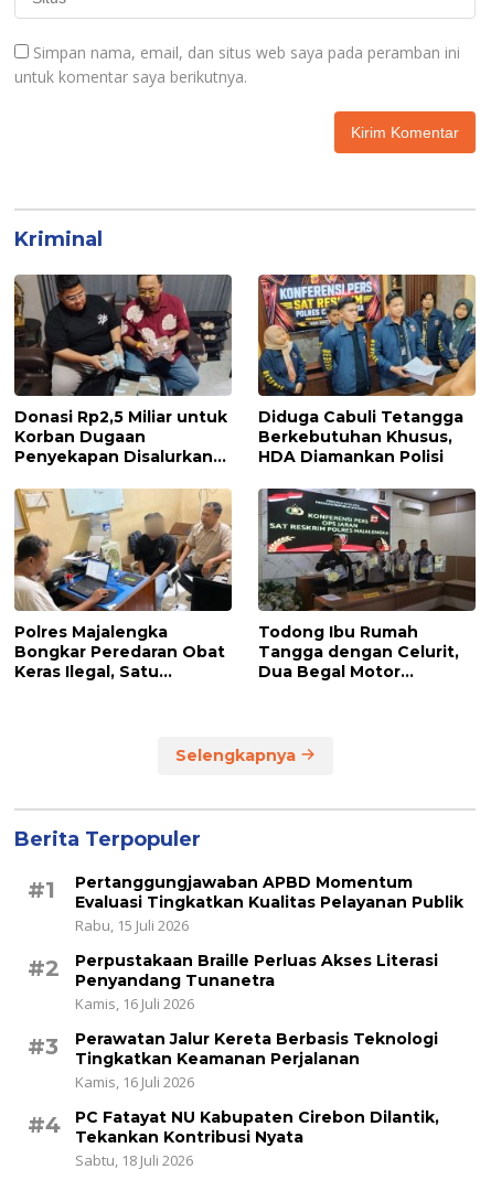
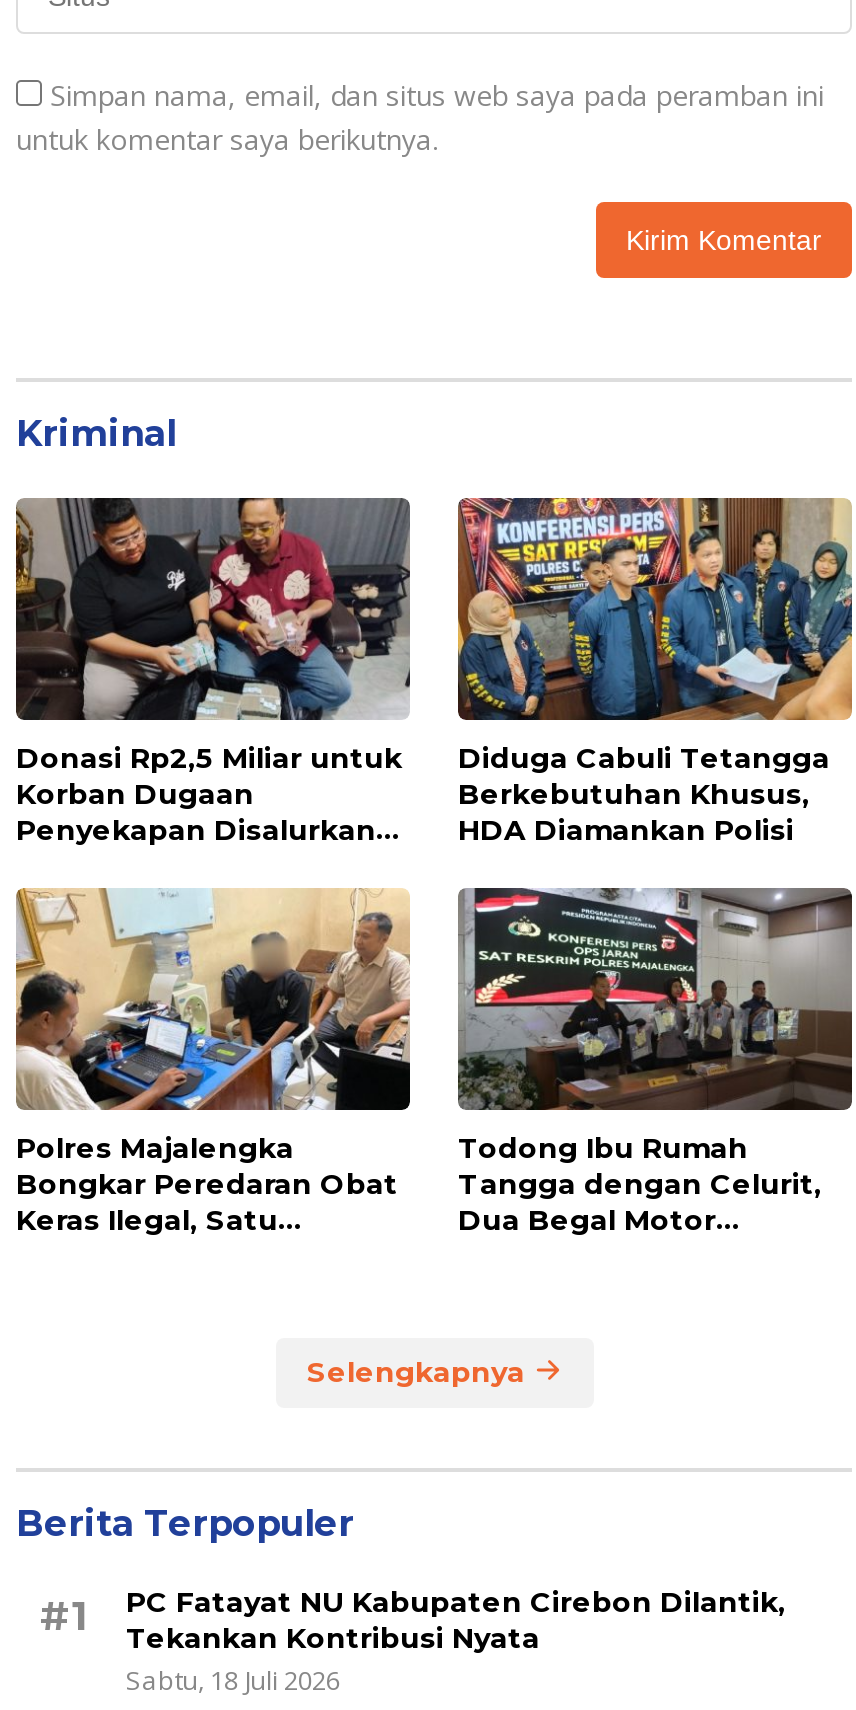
- Pertanggungjawaban APBD Momentum
- Evaluasi Tingkatkan Kualitas Pelayanan Publik
- Rabu, 15 Juli 2026
- #2
- Perpustakaan Braille Perluas Akses Literasi
- Penyandang Tunanetra
- Kamis, 16 Juli 2026
- #3
- Perawatan Jalur Kereta Berbasis Teknologi
- Tingkatkan Keamanan Perjalanan
- Kamis, 16 Juli 2026
- #4
